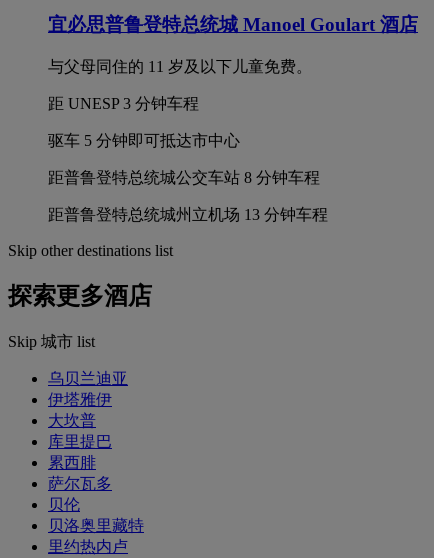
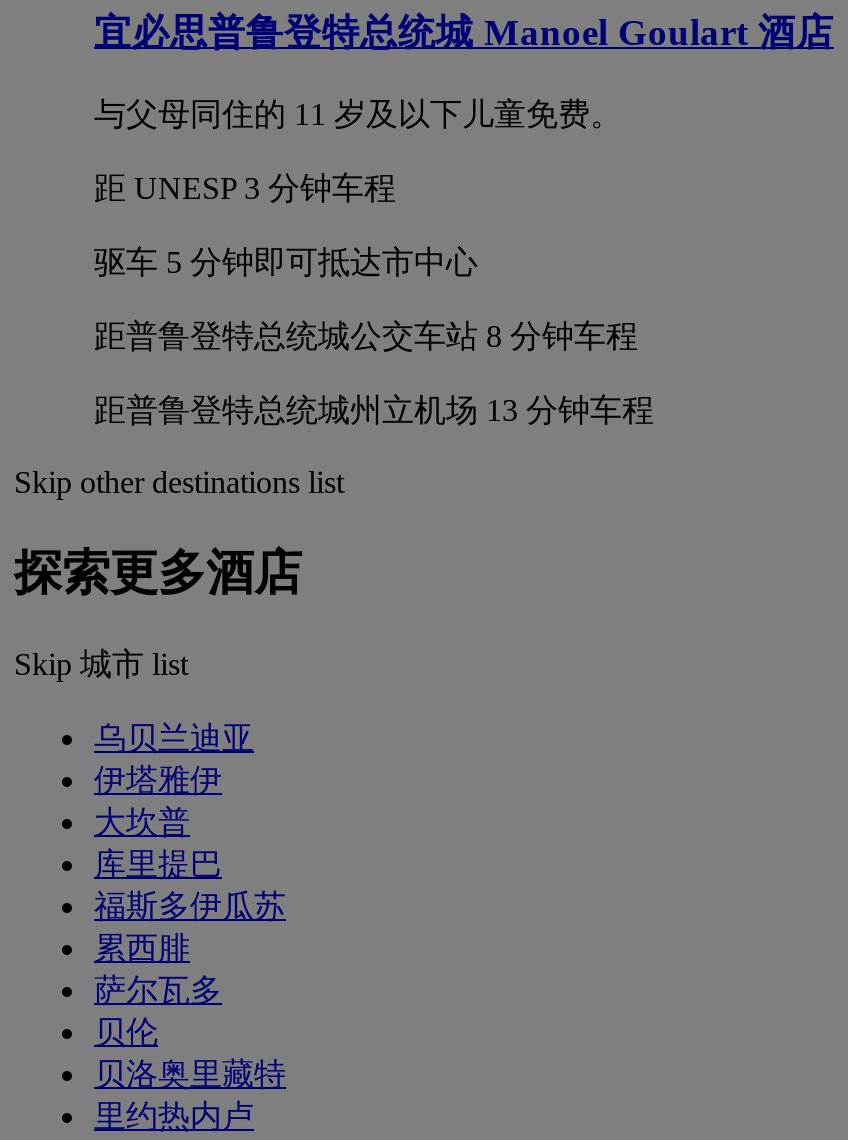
+ 福斯多伊瓜苏
